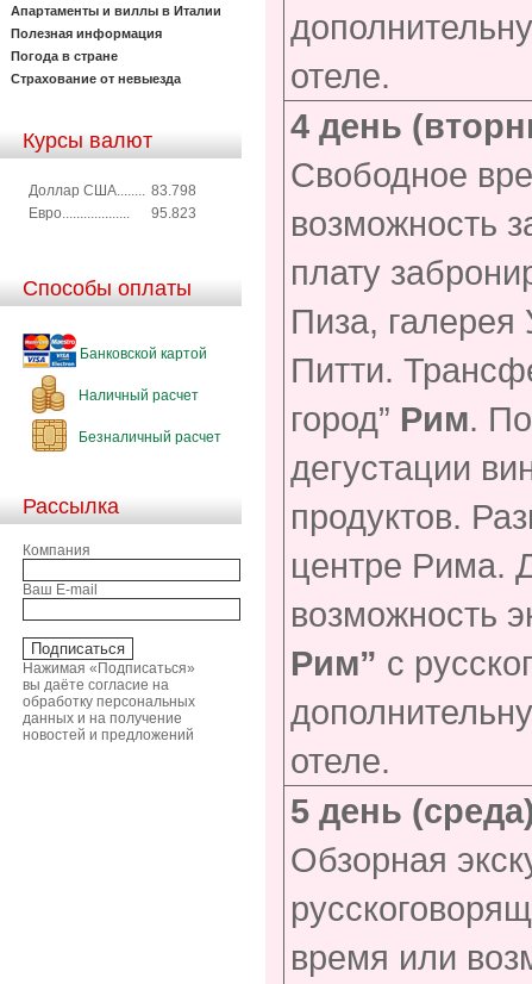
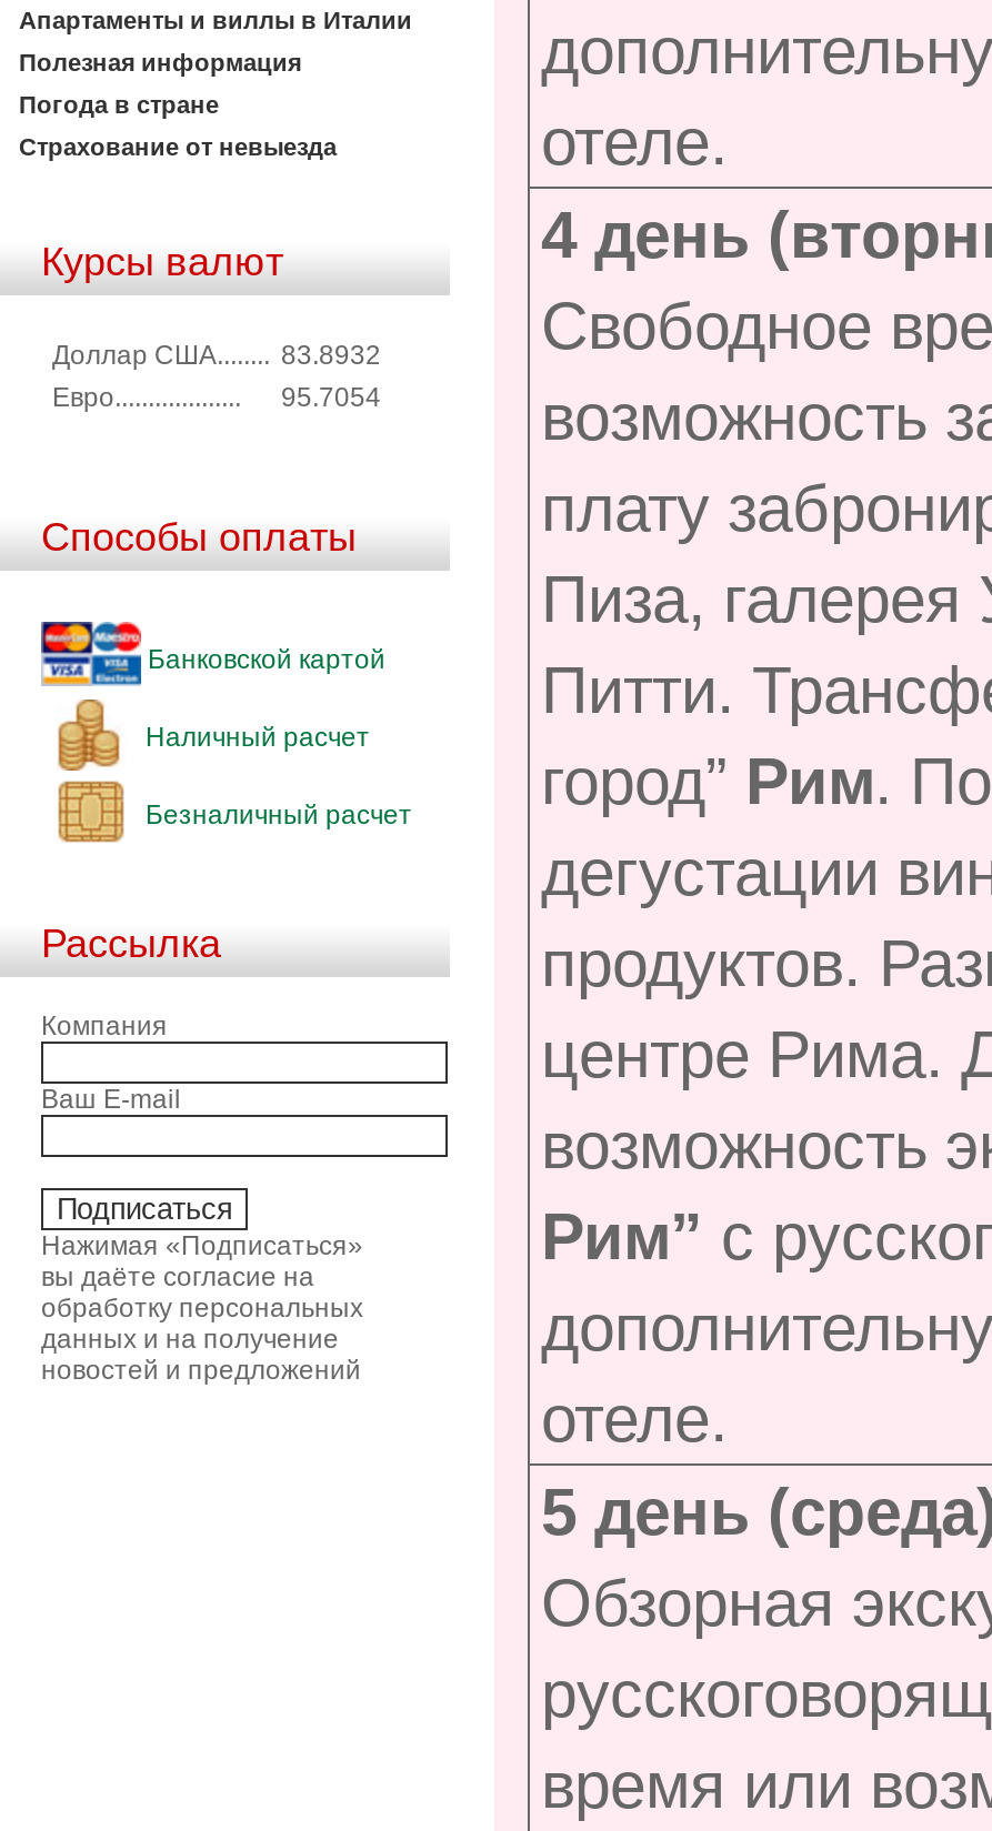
- Доллар США........ 83.798
+ Доллар США........ 83.8932

- Евро................... 95.823
+ Евро................... 95.7054
